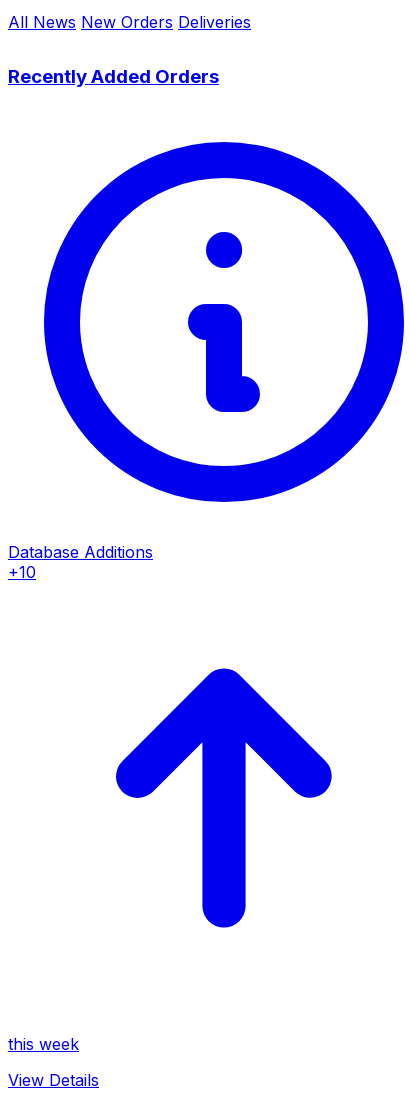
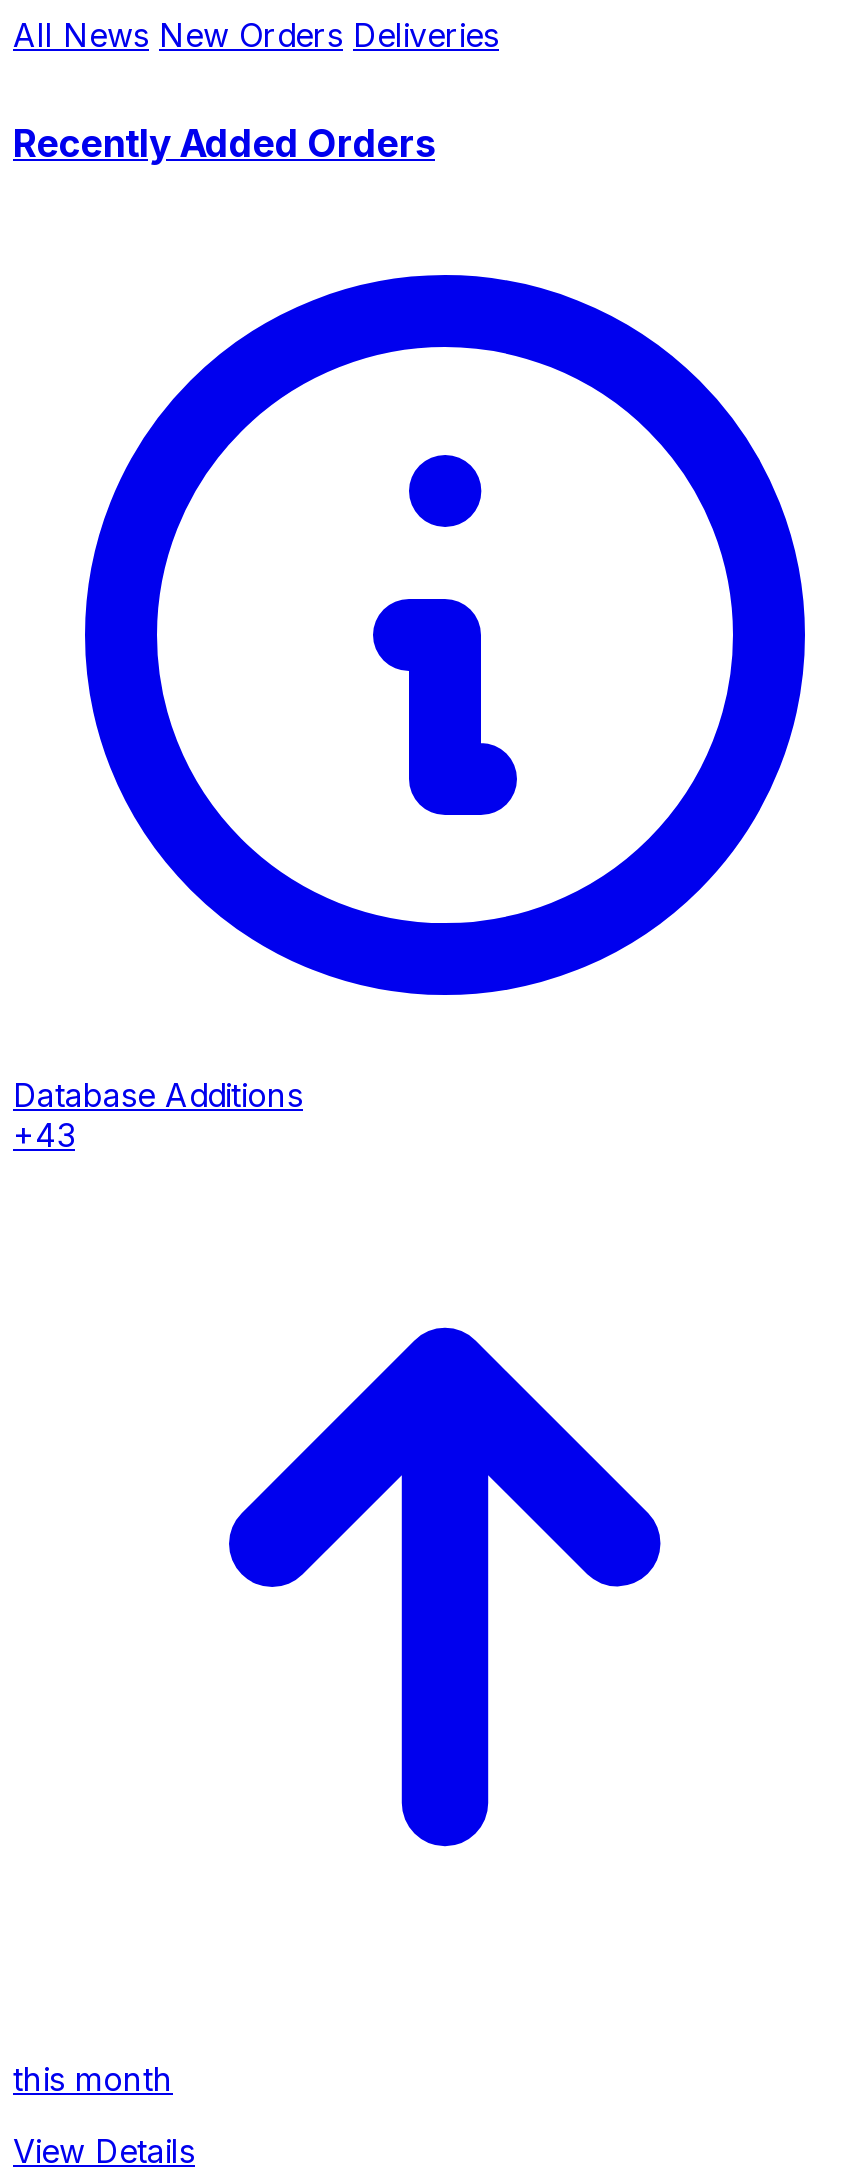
- +10
+ +43

- this week
+ this month
